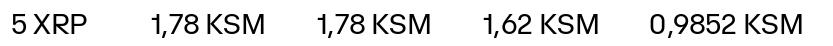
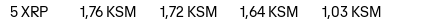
- 1,78 KSM
+ 1,76 KSM

- 1,78 KSM
+ 1,72 KSM

- 1,62 KSM
+ 1,64 KSM

- 0,9852 KSM
+ 1,03 KSM
